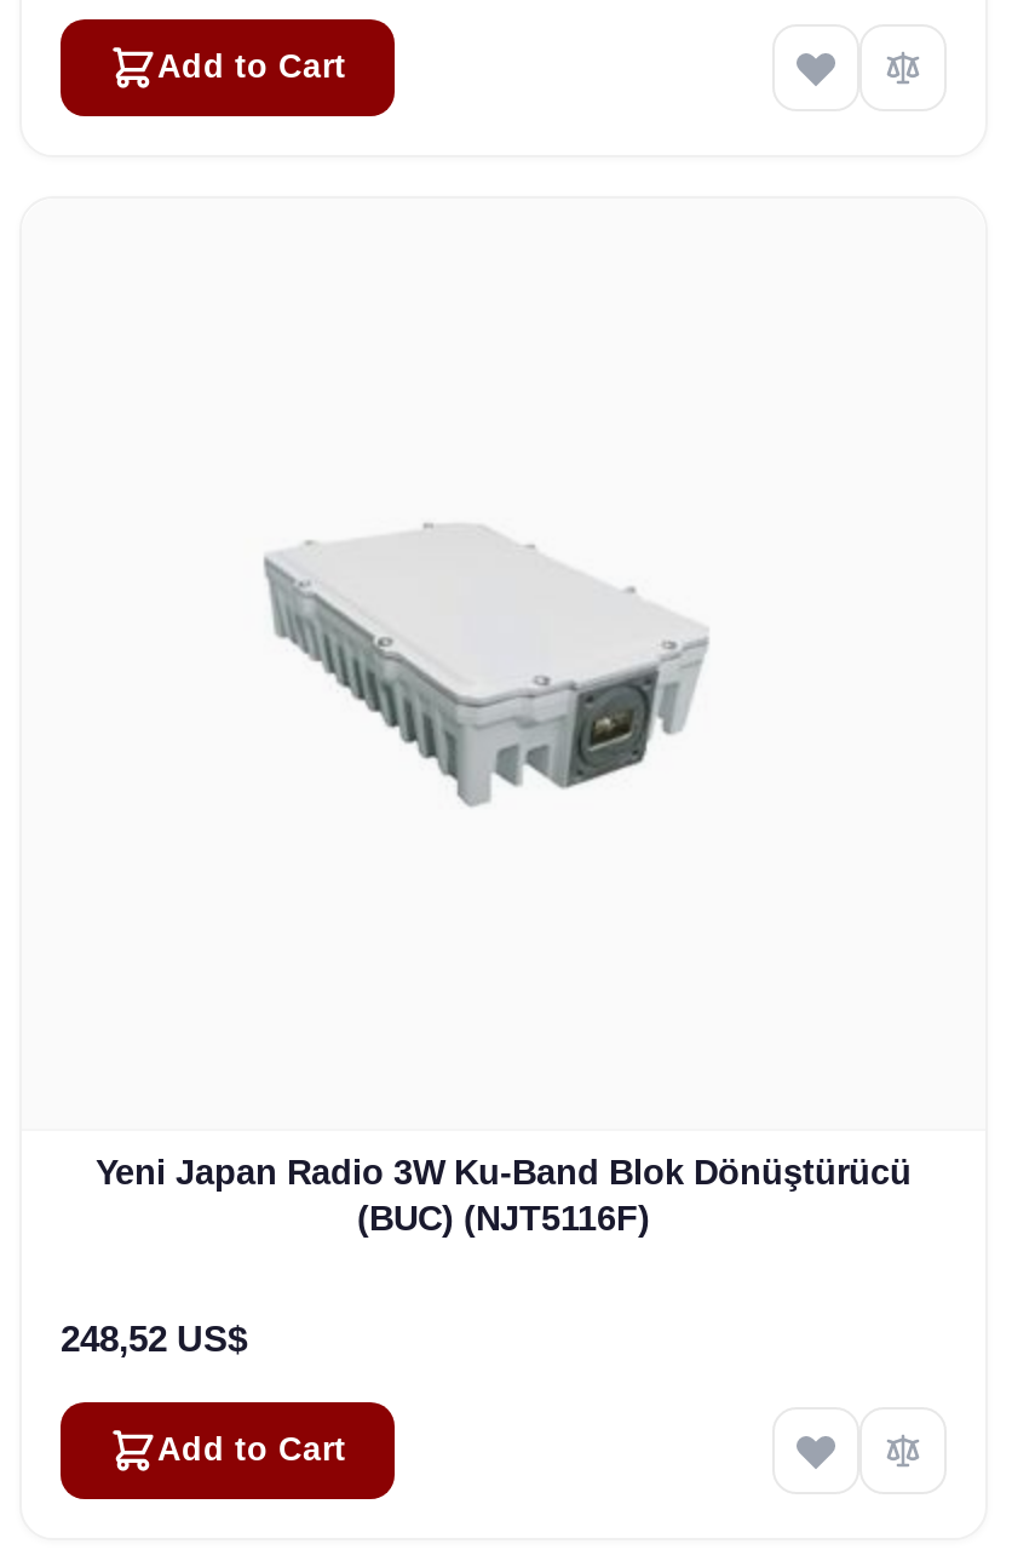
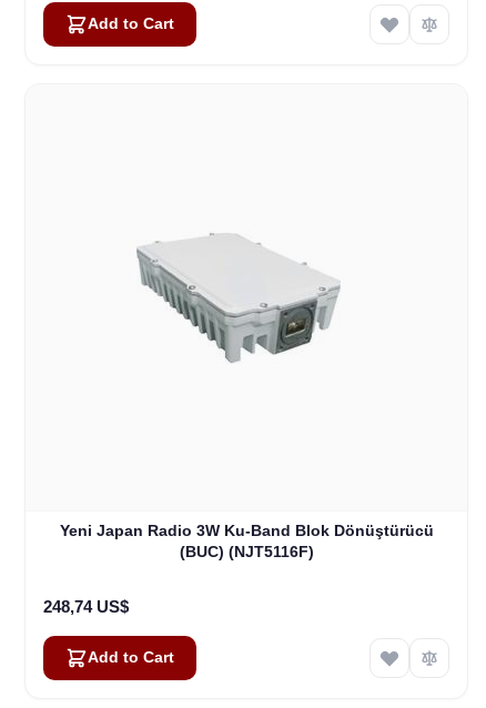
- 248,52 US$
+ 248,74 US$
